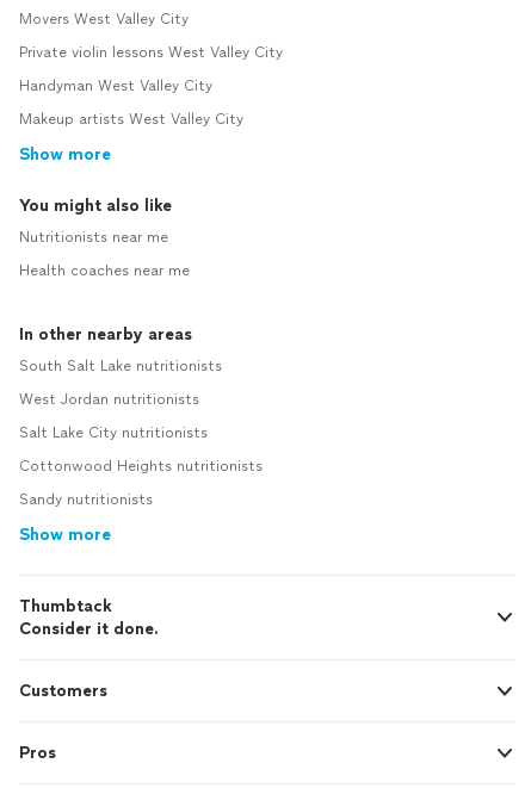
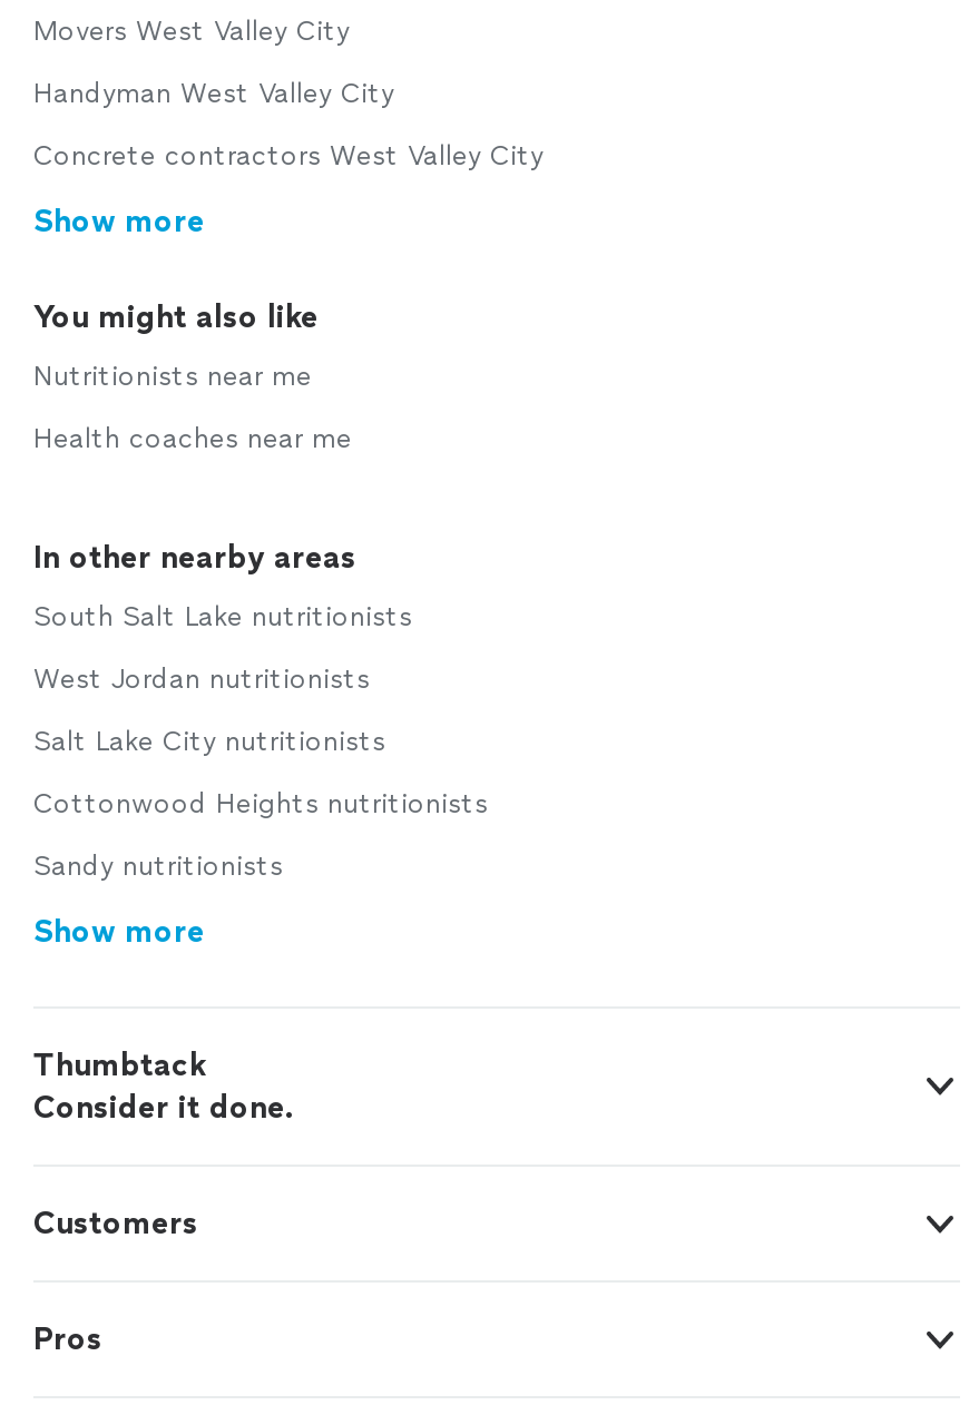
- Private violin lessons West Valley City

- Makeup artists West Valley City
+ Concrete contractors West Valley City
